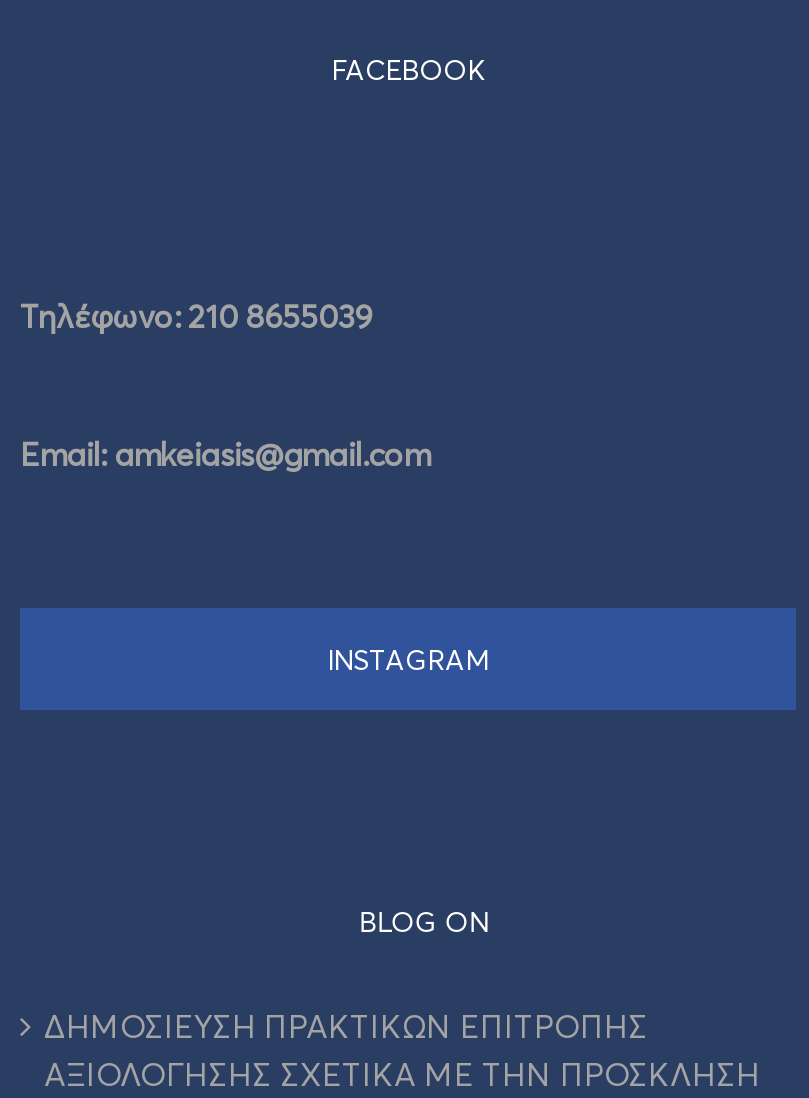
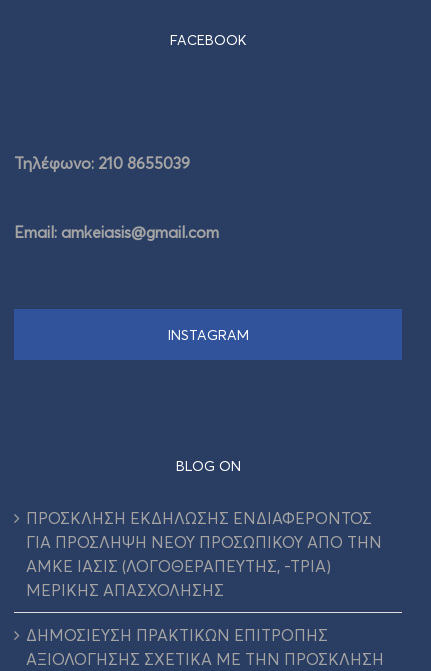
+ ΠΡΟΣΚΛΗΣΗ ΕΚΔΗΛΩΣΗΣ ΕΝΔΙΑΦΕΡΟΝΤΟΣ
+ ΓΙΑ ΠΡΟΣΛΗΨΗ ΝΕΟΥ ΠΡΟΣΩΠΙΚΟΥ ΑΠΟ ΤΗΝ
+ ΑΜΚΕ ΙΑΣΙΣ (ΛΟΓΟΘΕΡΑΠΕΥΤΗΣ, -ΤΡΙΑ)
+ ΜΕΡΙΚΗΣ ΑΠΑΣΧΟΛΗΣΗΣ
